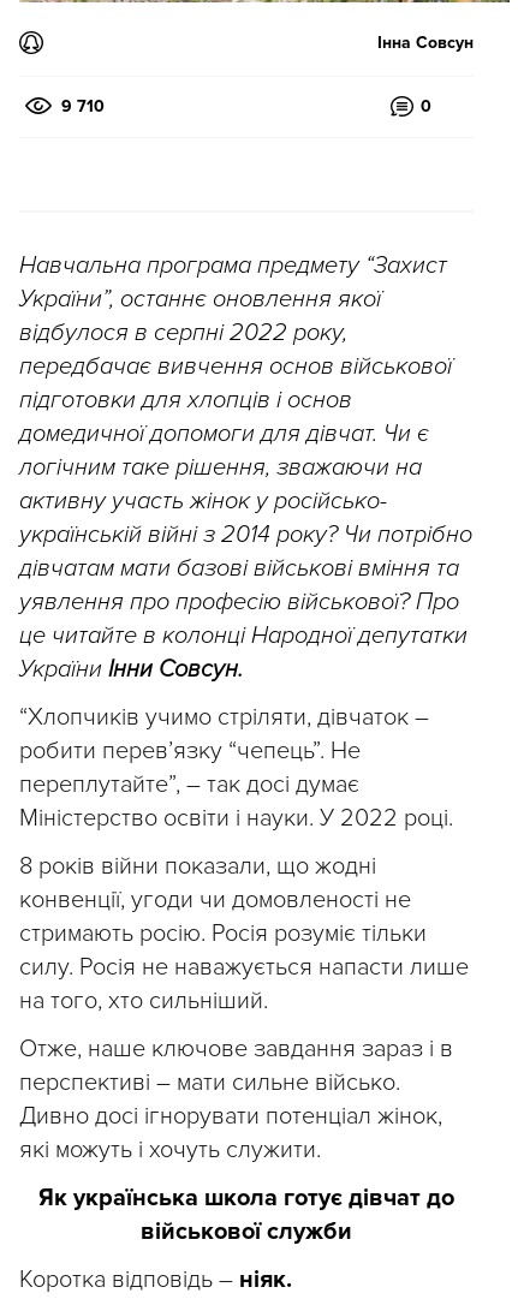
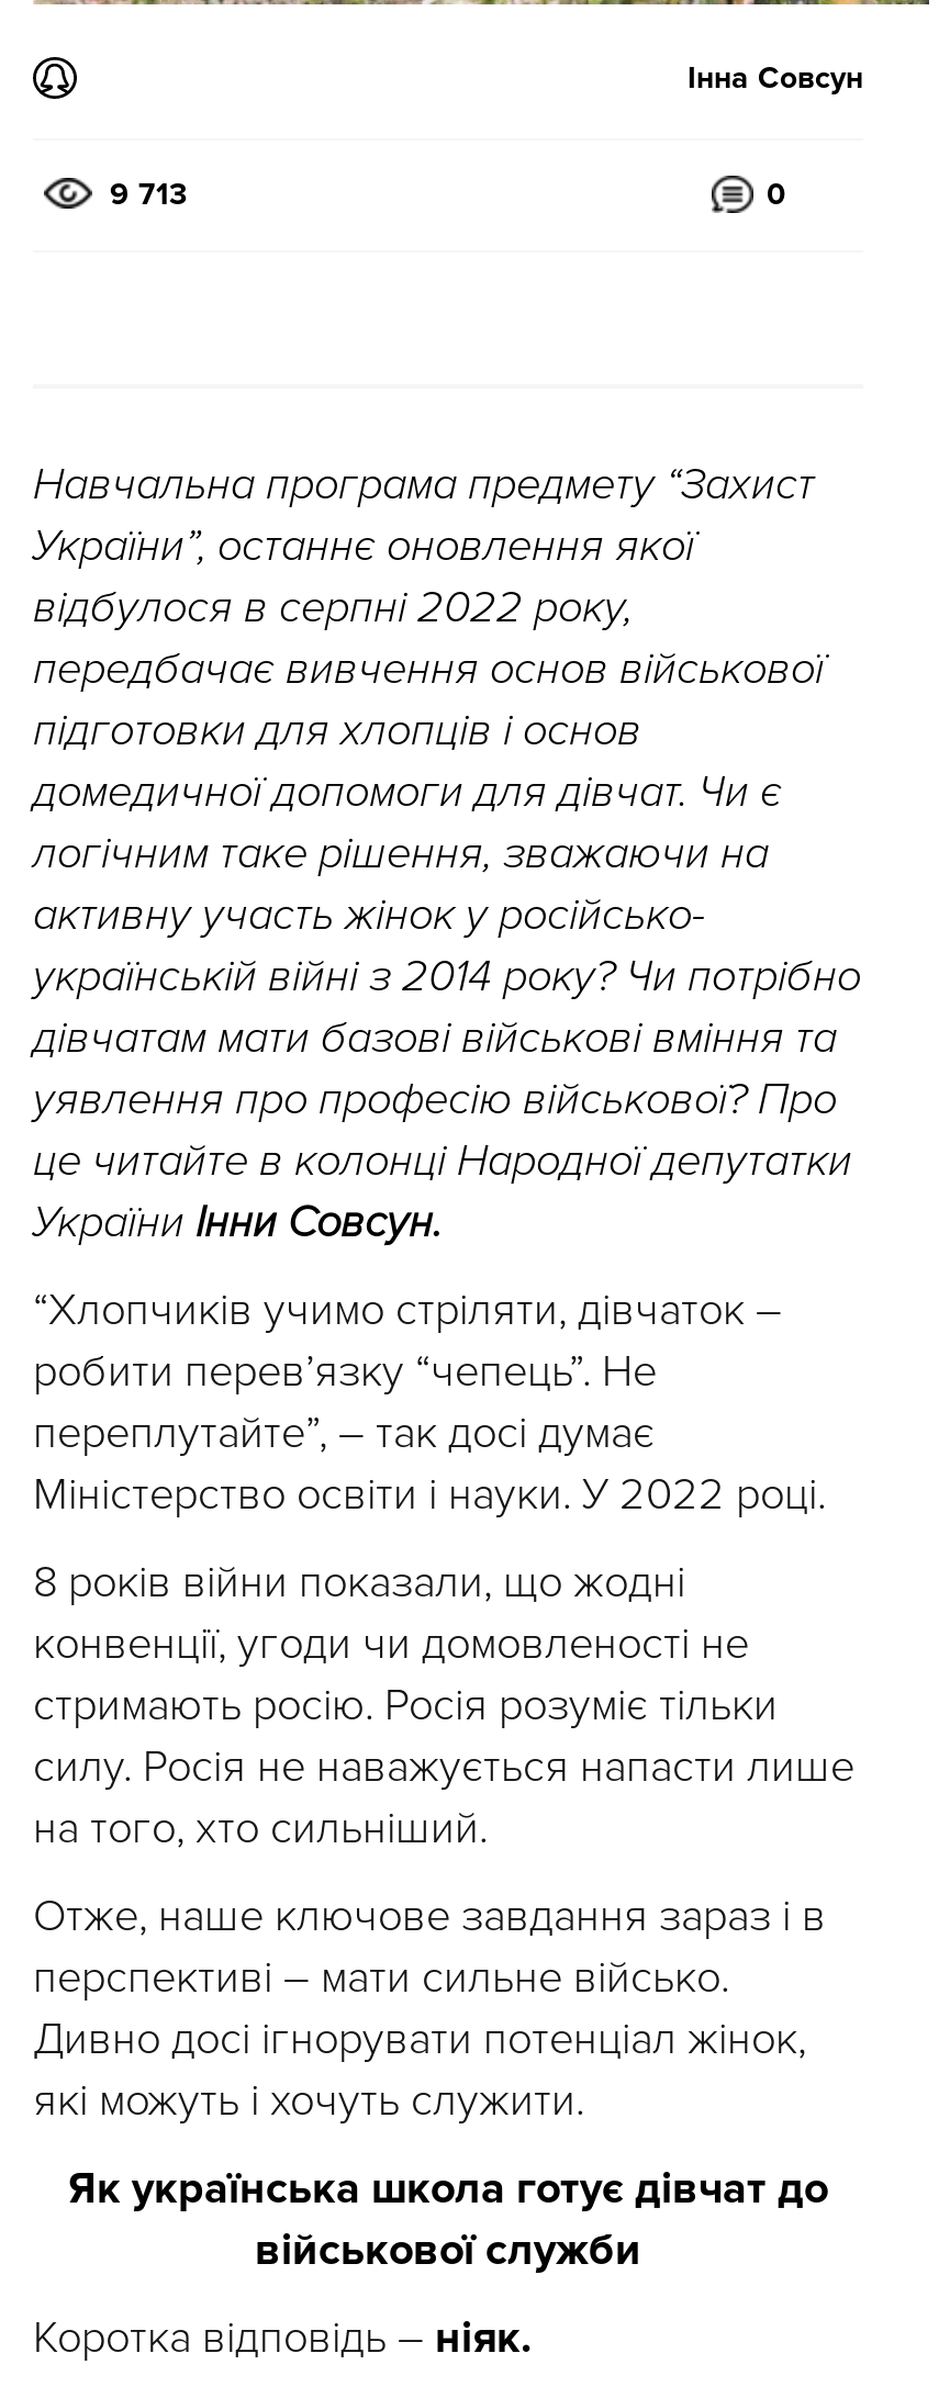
- 9 710
+ 9 713
